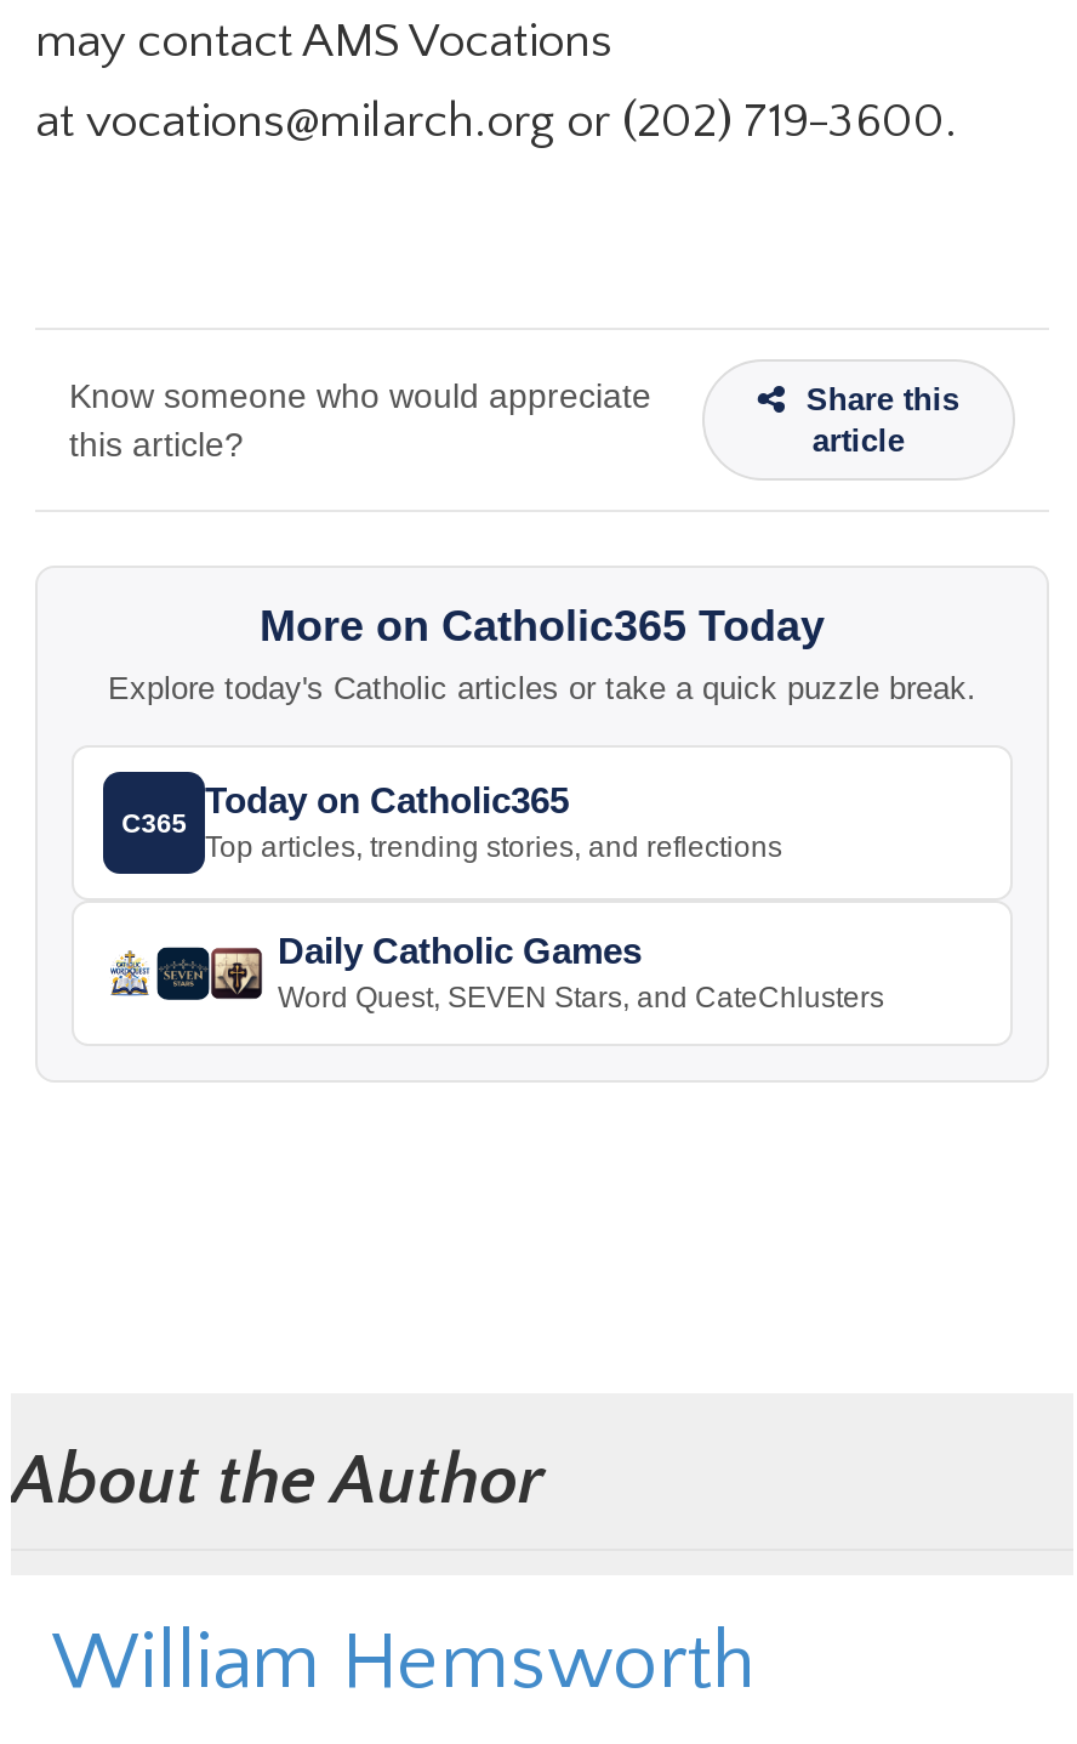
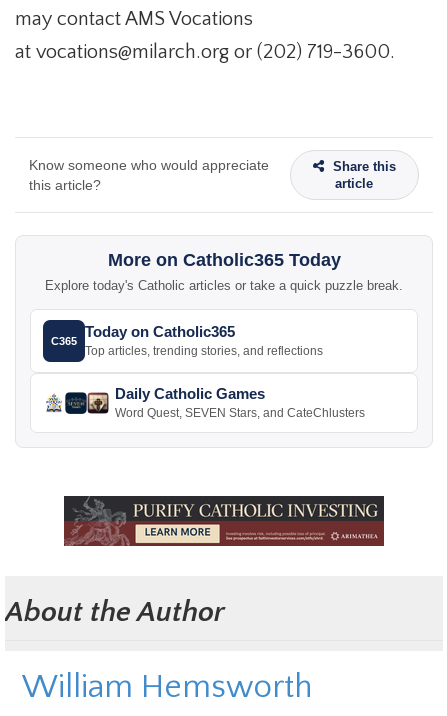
+ [image]
